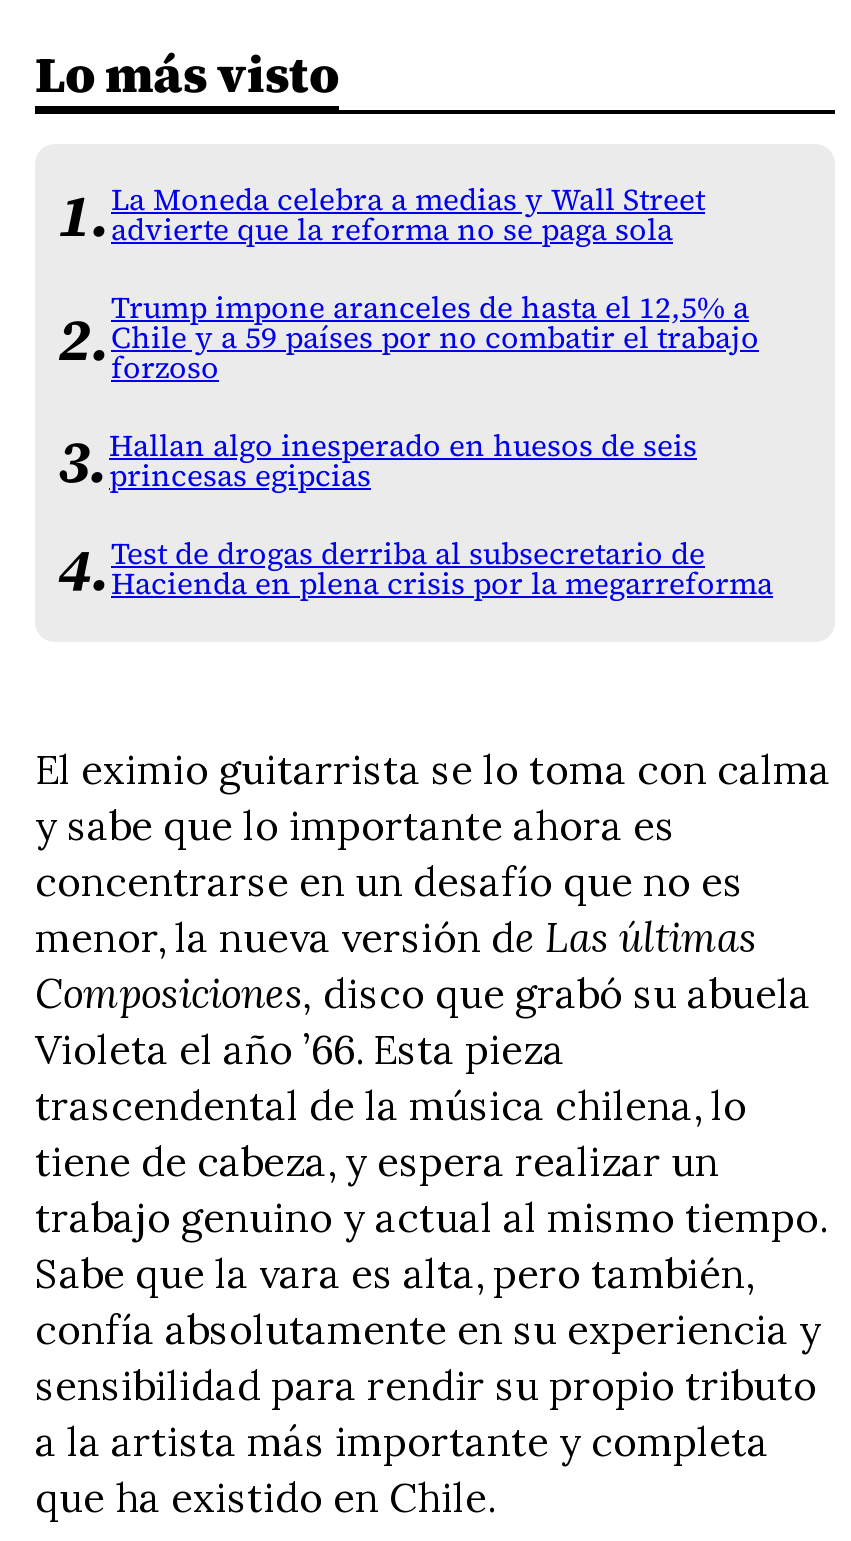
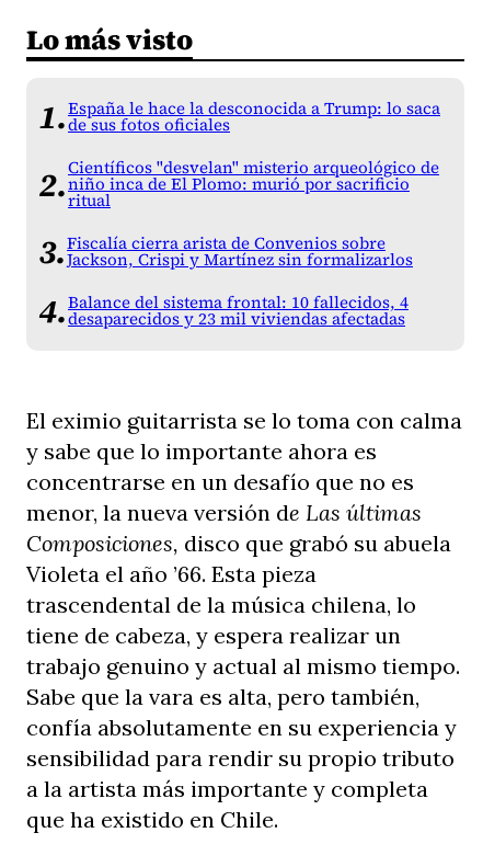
- La Moneda celebra a medias y Wall Street
- advierte que la reforma no se paga sola
+ España le hace la desconocida a Trump: lo saca
+ de sus fotos oficiales

- Trump impone aranceles de hasta el 12,5% a
- Chile y a 59 países por no combatir el trabajo
- forzoso
+ Científicos "desvelan" misterio arqueológico de
+ niño inca de El Plomo: murió por sacrificio
+ ritual

- Hallan algo inesperado en huesos de seis
- princesas egipcias
+ Fiscalía cierra arista de Convenios sobre
+ Jackson, Crispi y Martínez sin formalizarlos

- Test de drogas derriba al subsecretario de
- Hacienda en plena crisis por la megarreforma
+ Balance del sistema frontal: 10 fallecidos, 4
+ desaparecidos y 23 mil viviendas afectadas
